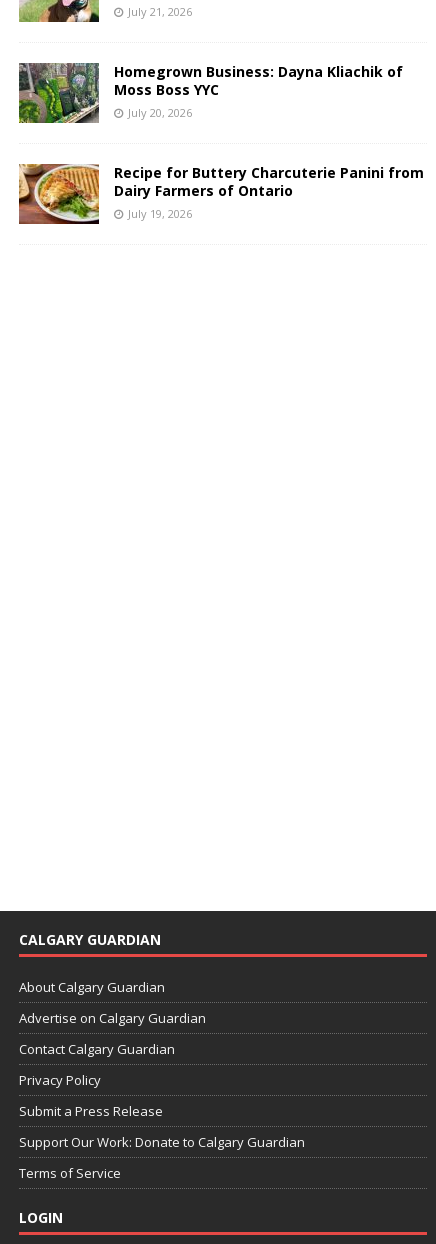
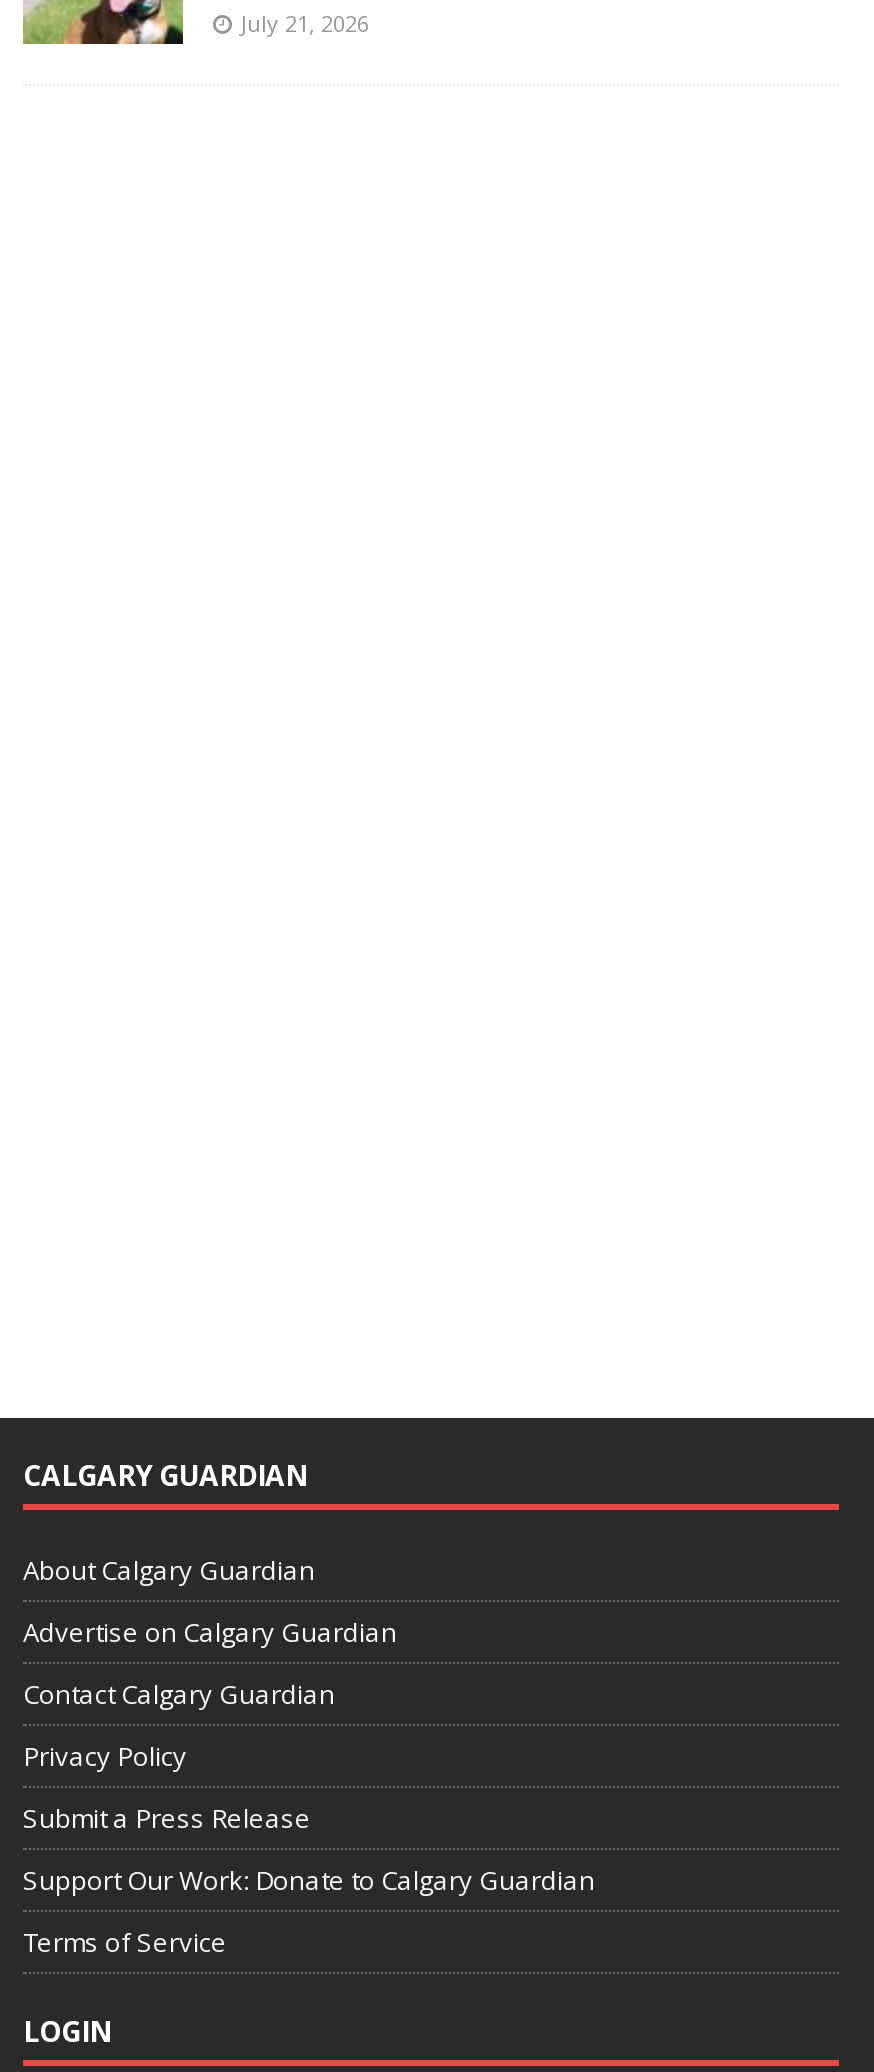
- [image]
- Homegrown Business: Dayna Kliachik of
- Moss Boss YYC
- July 20, 2026
- Recipe for Buttery Charcuterie Panini from
- Dairy Farmers of Ontario
- July 19, 2026

- [image]
